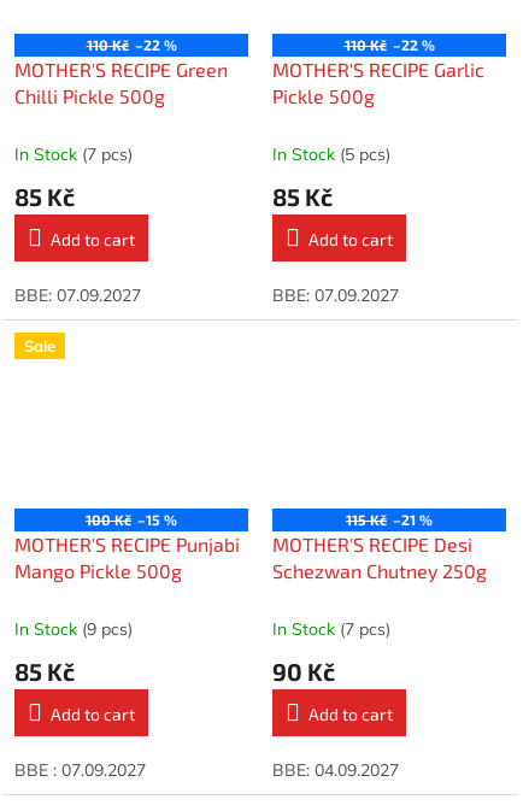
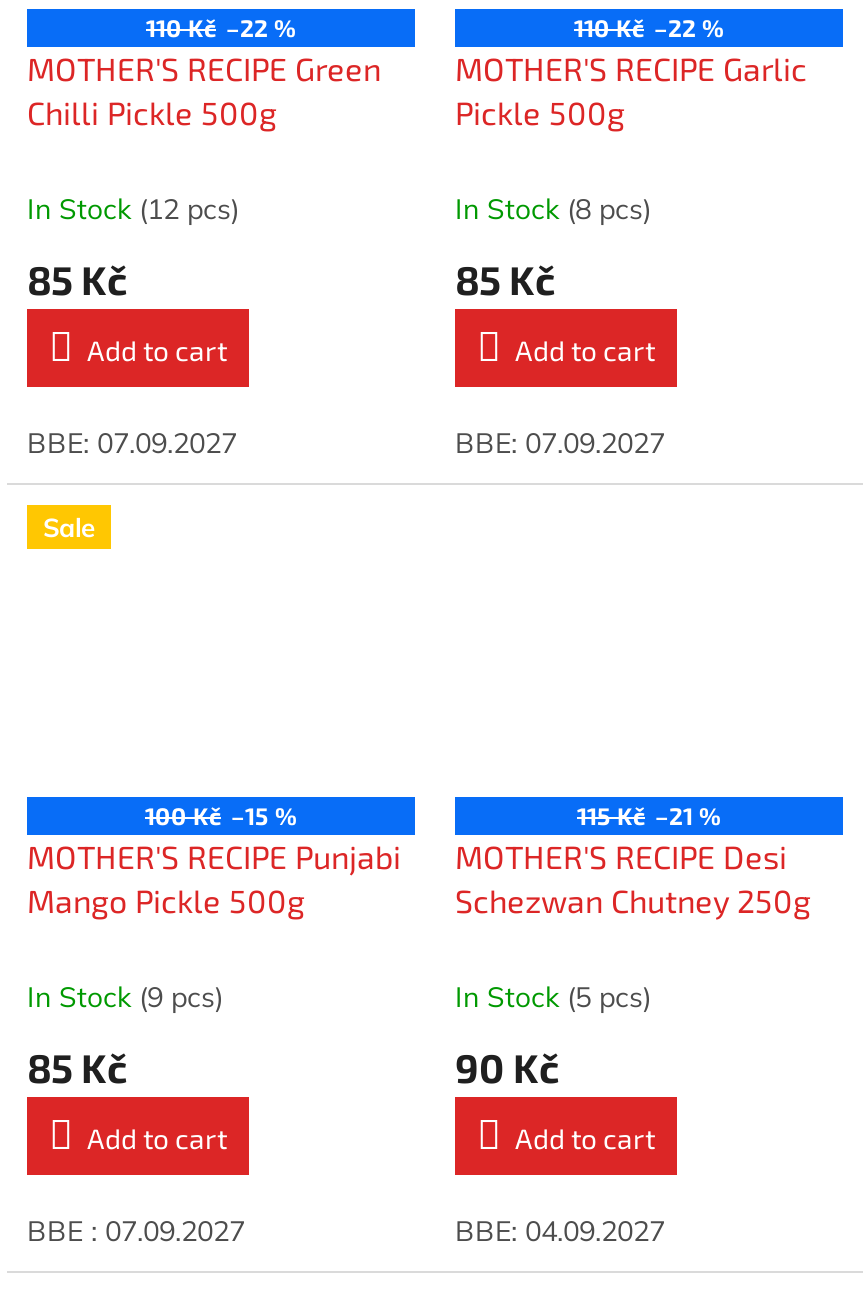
- In Stock (7 pcs)
+ In Stock (12 pcs)

- In Stock (5 pcs)
+ In Stock (8 pcs)

- In Stock (7 pcs)
+ In Stock (5 pcs)
